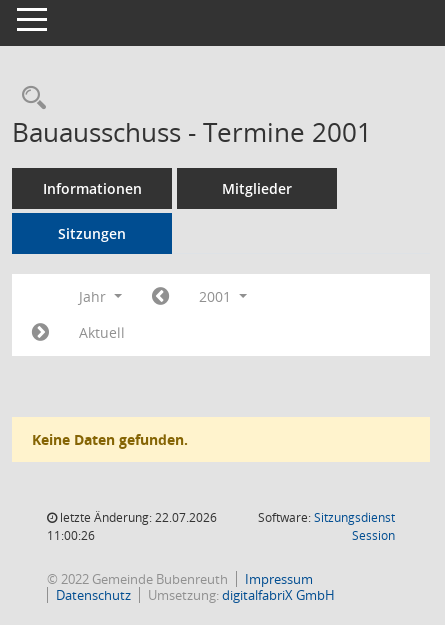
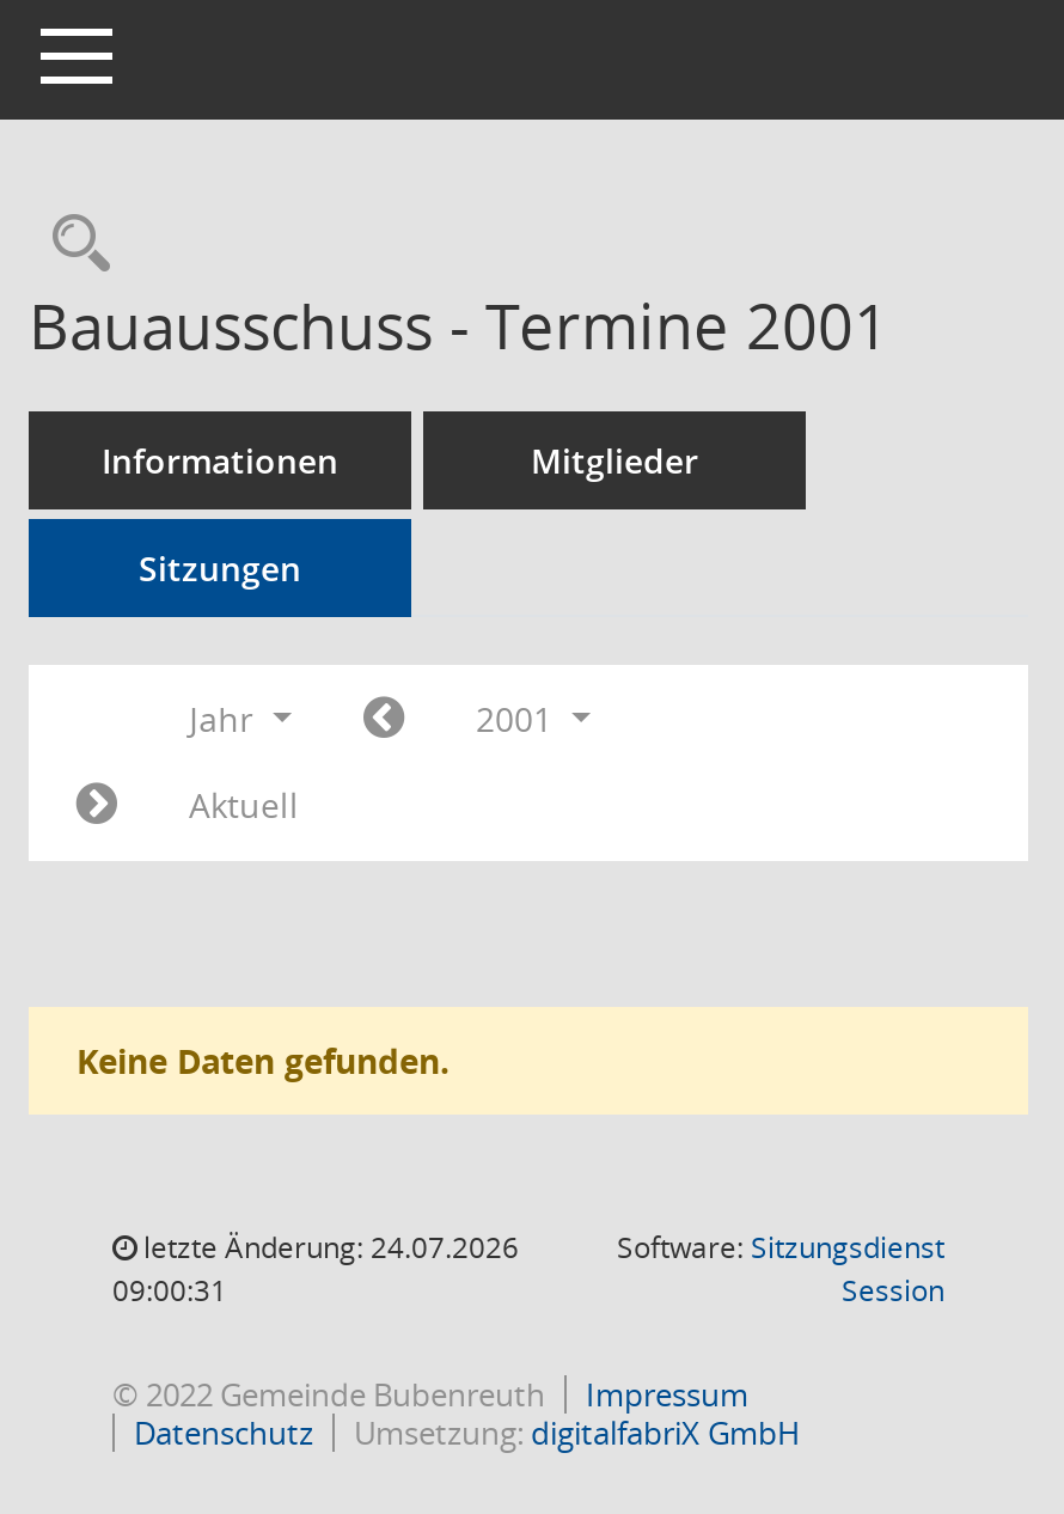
- letzte Änderung: 22.07.2026
+ letzte Änderung: 24.07.2026

- 11:00:26
+ 09:00:31
